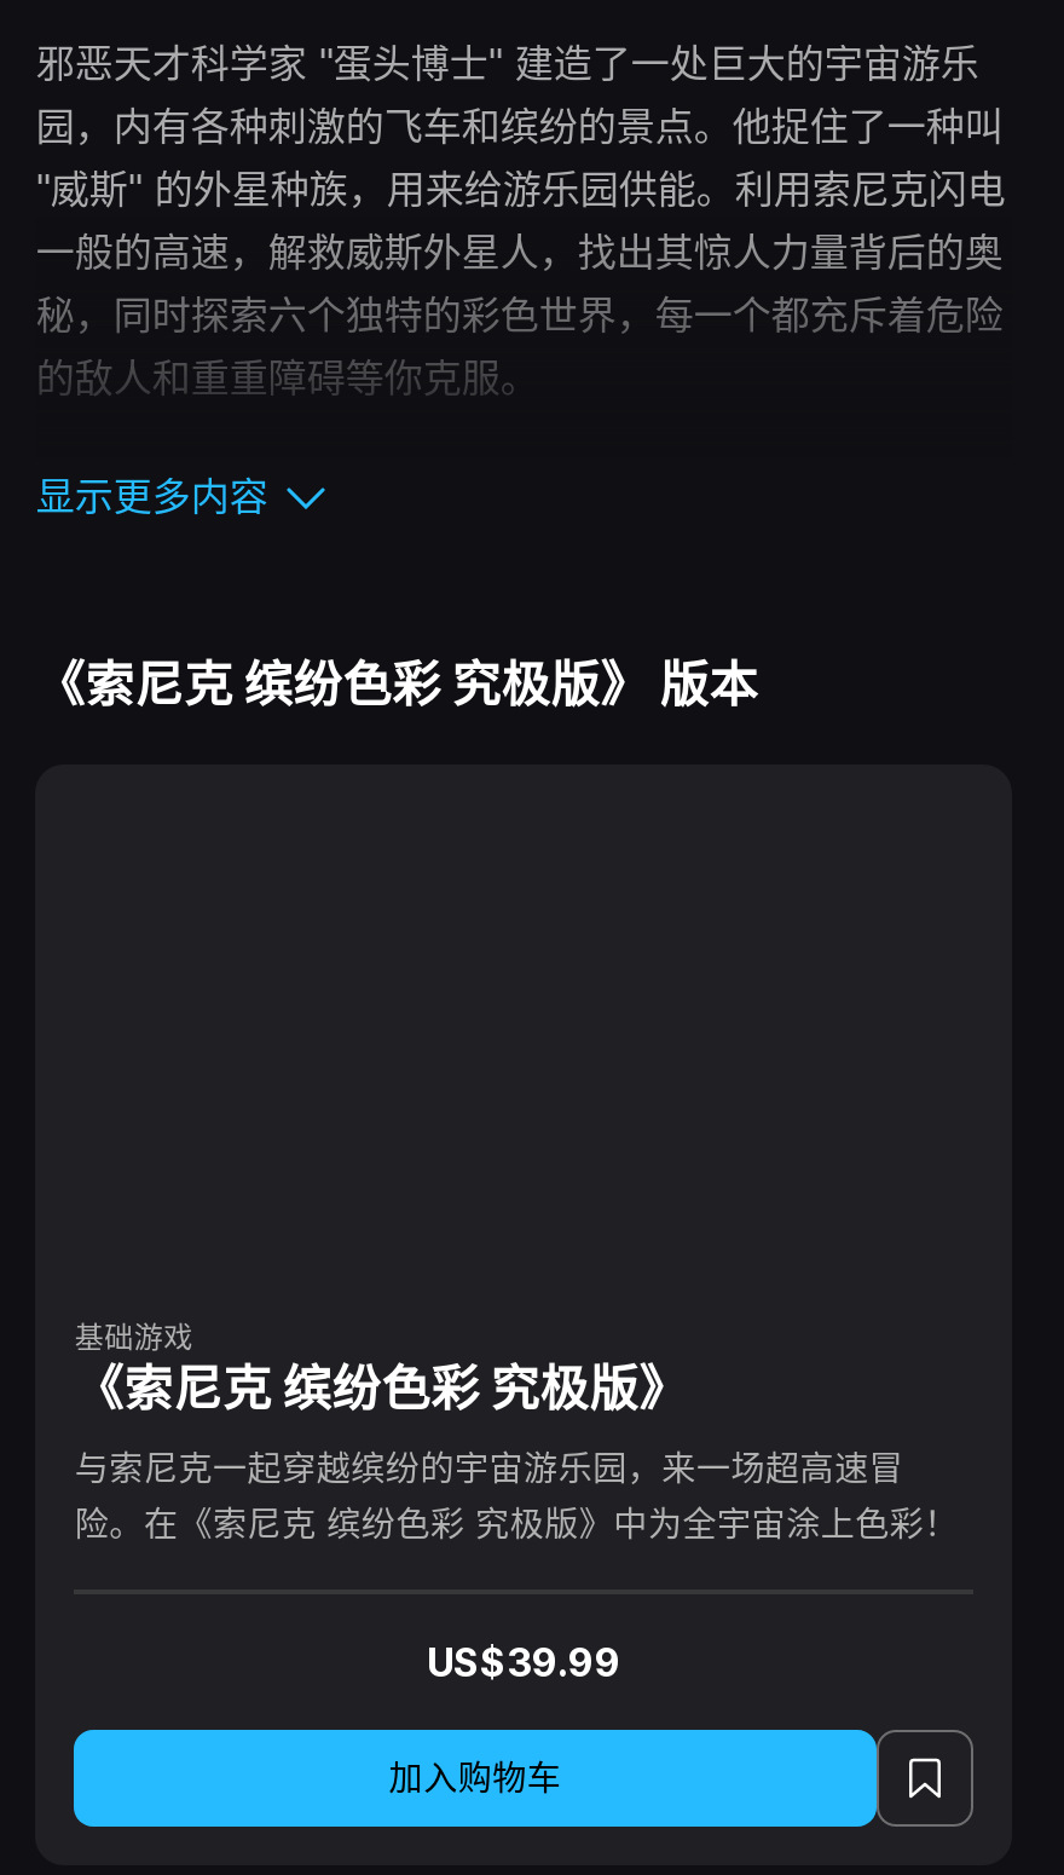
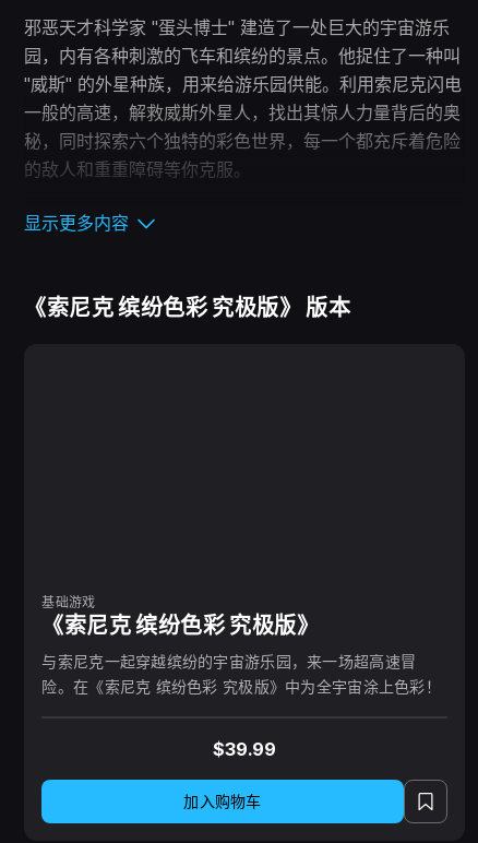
- US$39.99
+ $39.99
